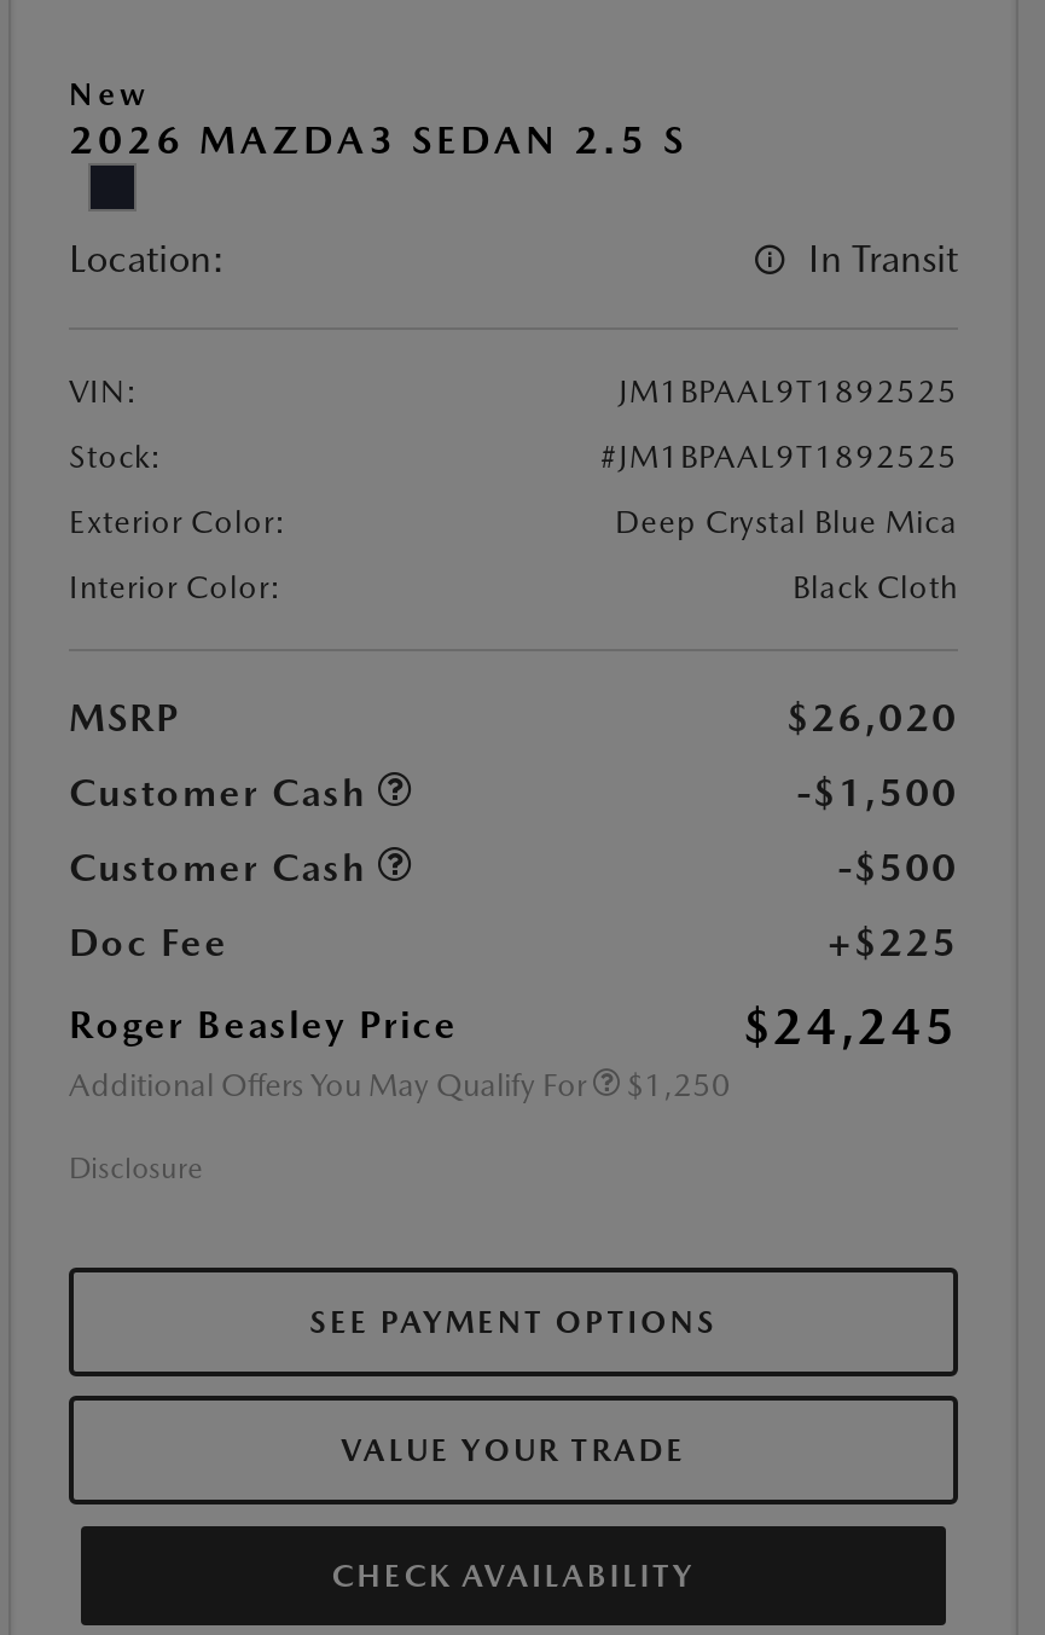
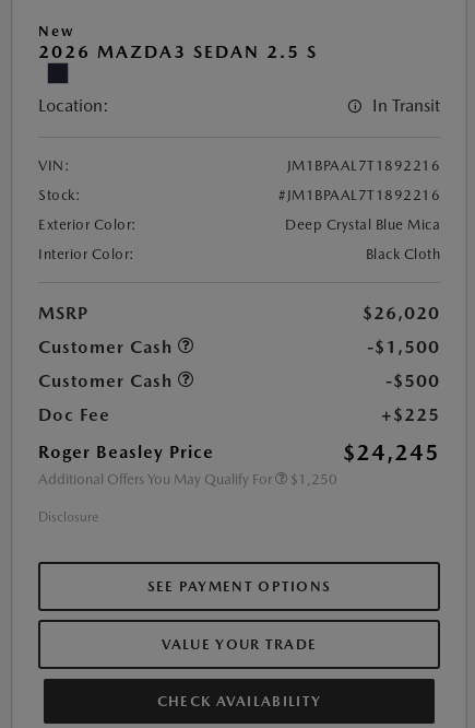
- JM1BPAAL9T1892525
+ JM1BPAAL7T1892216

- #JM1BPAAL9T1892525
+ #JM1BPAAL7T1892216
